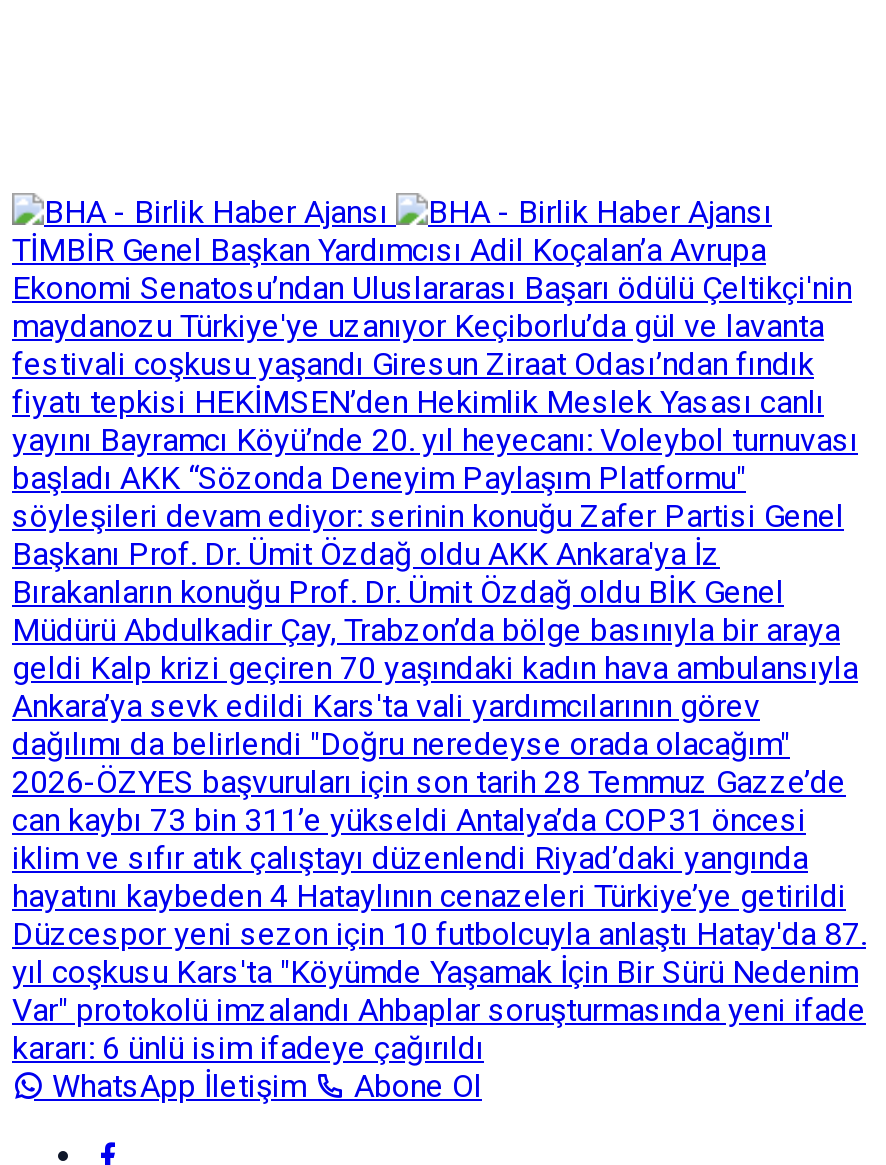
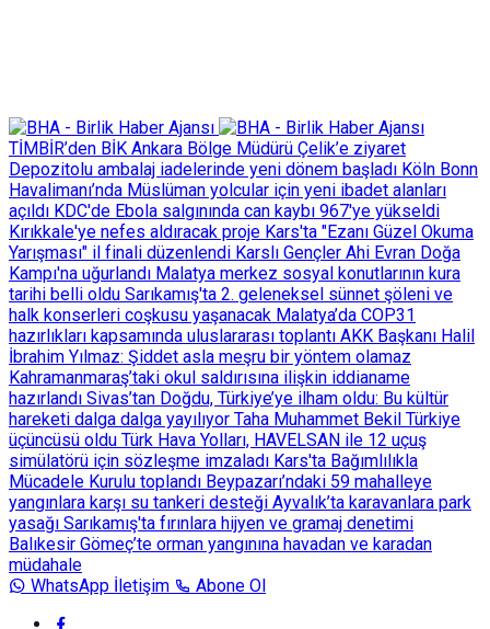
- TİMBİR Genel Başkan Yardımcısı Adil Koçalan’a Avrupa
- Ekonomi Senatosu’ndan Uluslararası Başarı ödülü Çeltikçi'nin
- maydanozu Türkiye'ye uzanıyor Keçiborlu’da gül ve lavanta
- festivali coşkusu yaşandı Giresun Ziraat Odası’ndan fındık
- fiyatı tepkisi HEKİMSEN’den Hekimlik Meslek Yasası canlı
- yayını Bayramcı Köyü’nde 20. yıl heyecanı: Voleybol turnuvası
- başladı AKK “Sözonda Deneyim Paylaşım Platformu"
- söyleşileri devam ediyor: serinin konuğu Zafer Partisi Genel
- Başkanı Prof. Dr. Ümit Özdağ oldu AKK Ankara'ya İz
- Bırakanların konuğu Prof. Dr. Ümit Özdağ oldu BİK Genel
- Müdürü Abdulkadir Çay, Trabzon’da bölge basınıyla bir araya
- geldi Kalp krizi geçiren 70 yaşındaki kadın hava ambulansıyla
- Ankara’ya sevk edildi Kars'ta vali yardımcılarının görev
- dağılımı da belirlendi "Doğru neredeyse orada olacağım"
- 2026-ÖZYES başvuruları için son tarih 28 Temmuz Gazze’de
- can kaybı 73 bin 311’e yükseldi Antalya’da COP31 öncesi
- iklim ve sıfır atık çalıştayı düzenlendi Riyad’daki yangında
- hayatını kaybeden 4 Hataylının cenazeleri Türkiye’ye getirildi
- Düzcespor yeni sezon için 10 futbolcuyla anlaştı Hatay'da 87.
- yıl coşkusu Kars'ta "Köyümde Yaşamak İçin Bir Sürü Nedenim
- Var" protokolü imzalandı Ahbaplar soruşturmasında yeni ifade
- kararı: 6 ünlü isim ifadeye çağırıldı
+ TİMBİR’den BİK Ankara Bölge Müdürü Çelik’e ziyaret
+ Depozitolu ambalaj iadelerinde yeni dönem başladı Köln Bonn
+ Havalimanı’nda Müslüman yolcular için yeni ibadet alanları
+ açıldı KDC'de Ebola salgınında can kaybı 967'ye yükseldi
+ Kırıkkale'ye nefes aldıracak proje Kars'ta "Ezanı Güzel Okuma
+ Yarışması" il finali düzenlendi Karslı Gençler Ahi Evran Doğa
+ Kampı'na uğurlandı Malatya merkez sosyal konutlarının kura
+ tarihi belli oldu Sarıkamış'ta 2. geleneksel sünnet şöleni ve
+ halk konserleri coşkusu yaşanacak Malatya’da COP31
+ hazırlıkları kapsamında uluslararası toplantı AKK Başkanı Halil
+ İbrahim Yılmaz: Şiddet asla meşru bir yöntem olamaz
+ Kahramanmaraş’taki okul saldırısına ilişkin iddianame
+ hazırlandı Sivas’tan Doğdu, Türkiye’ye ilham oldu: Bu kültür
+ hareketi dalga dalga yayılıyor Taha Muhammet Bekil Türkiye
+ üçüncüsü oldu Türk Hava Yolları, HAVELSAN ile 12 uçuş
+ simülatörü için sözleşme imzaladı Kars'ta Bağımlılıkla
+ Mücadele Kurulu toplandı Beypazarı’ndaki 59 mahalleye
+ yangınlara karşı su tankeri desteği Ayvalık’ta karavanlara park
+ yasağı Sarıkamış'ta fırınlara hijyen ve gramaj denetimi
+ Balıkesir Gömeç’te orman yangınına havadan ve karadan
+ müdahale
